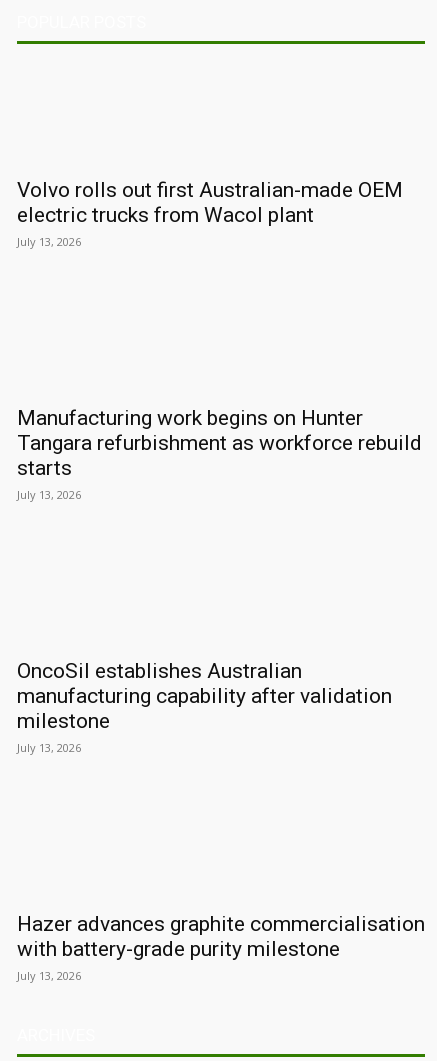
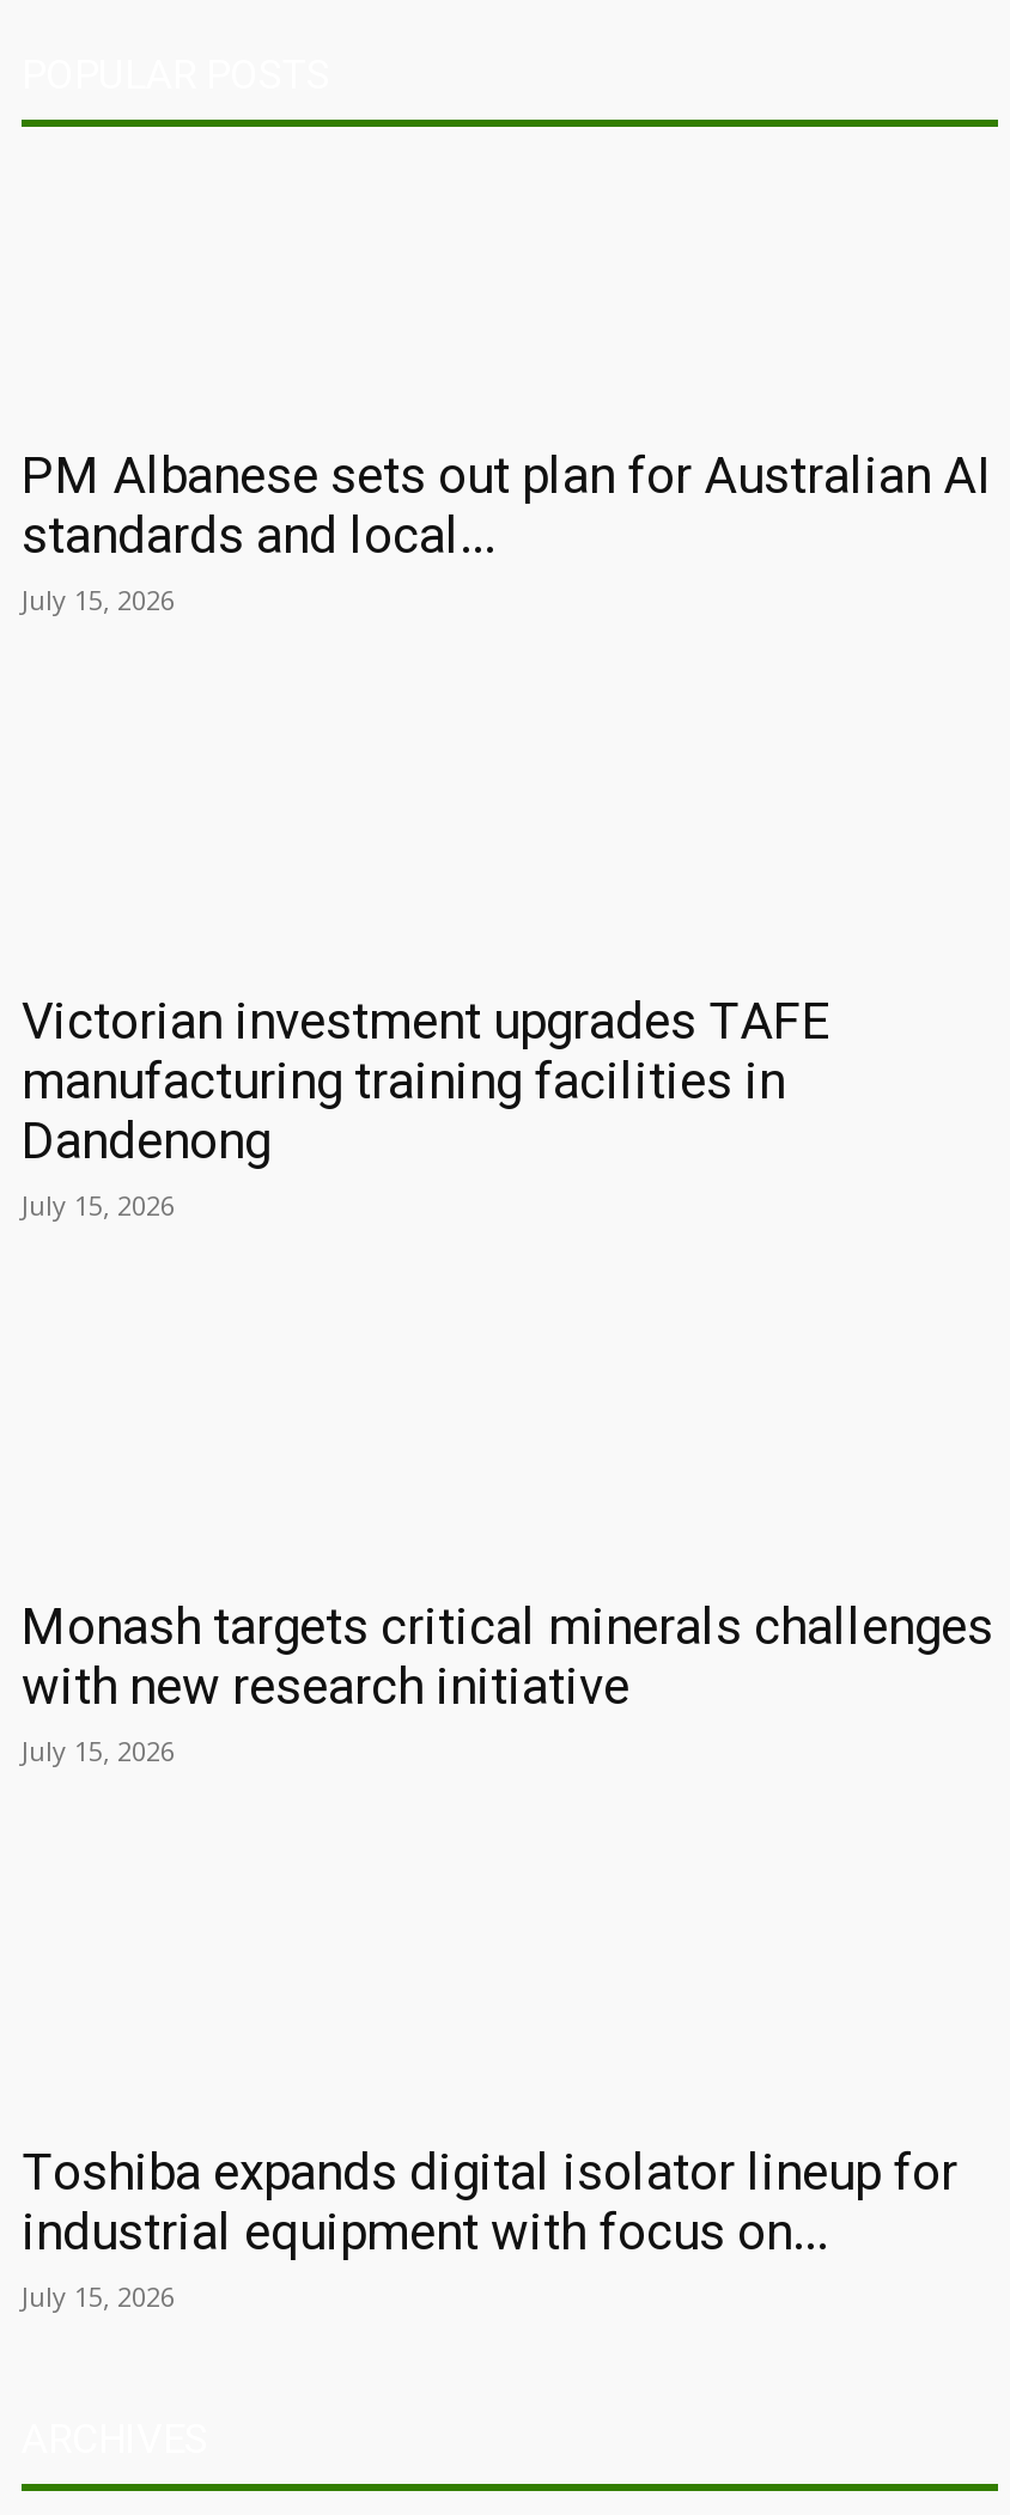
- Volvo rolls out first Australian-made OEM
- electric trucks from Wacol plant
- July 13, 2026
+ PM Albanese sets out plan for Australian AI
+ standards and local...
+ July 15, 2026

- Manufacturing work begins on Hunter
- Tangara refurbishment as workforce rebuild
- starts
- July 13, 2026
+ Victorian investment upgrades TAFE
+ manufacturing training facilities in
+ Dandenong
+ July 15, 2026

- OncoSil establishes Australian
- manufacturing capability after validation
- milestone
- July 13, 2026
+ Monash targets critical minerals challenges
+ with new research initiative
+ July 15, 2026

- Hazer advances graphite commercialisation
- with battery-grade purity milestone
- July 13, 2026
+ Toshiba expands digital isolator lineup for
+ industrial equipment with focus on...
+ July 15, 2026
